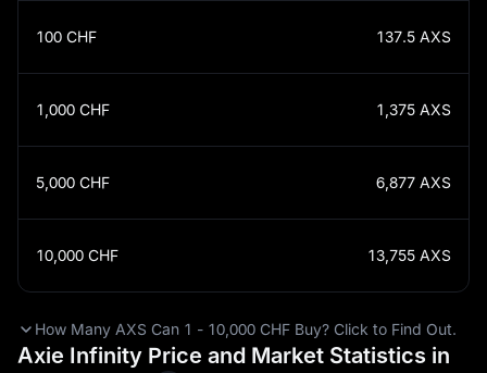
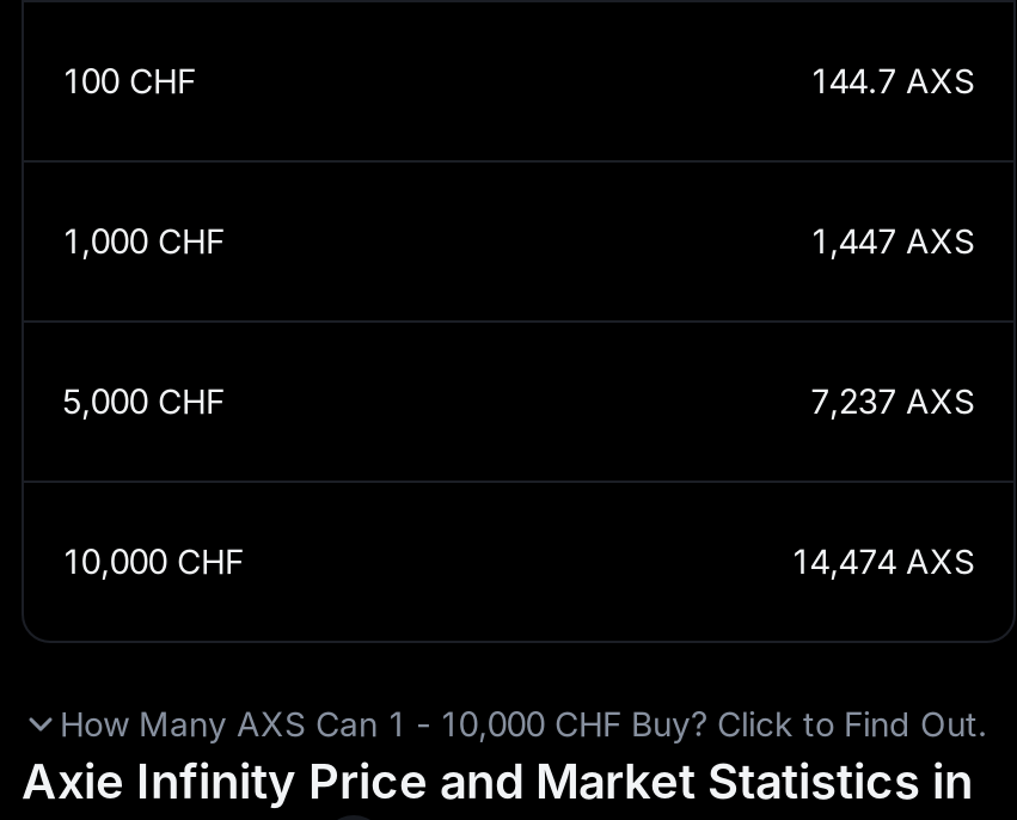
- 137.5 AXS
+ 144.7 AXS

- 1,375 AXS
+ 1,447 AXS

- 6,877 AXS
+ 7,237 AXS

- 13,755 AXS
+ 14,474 AXS
